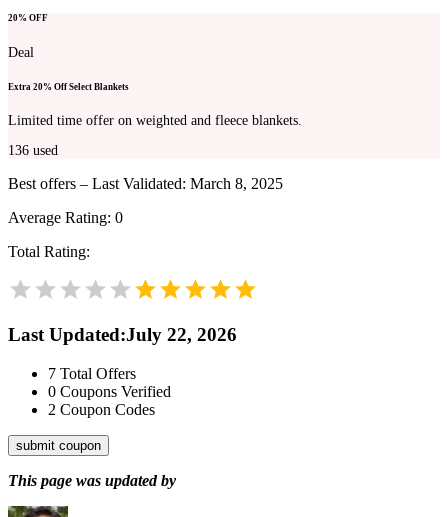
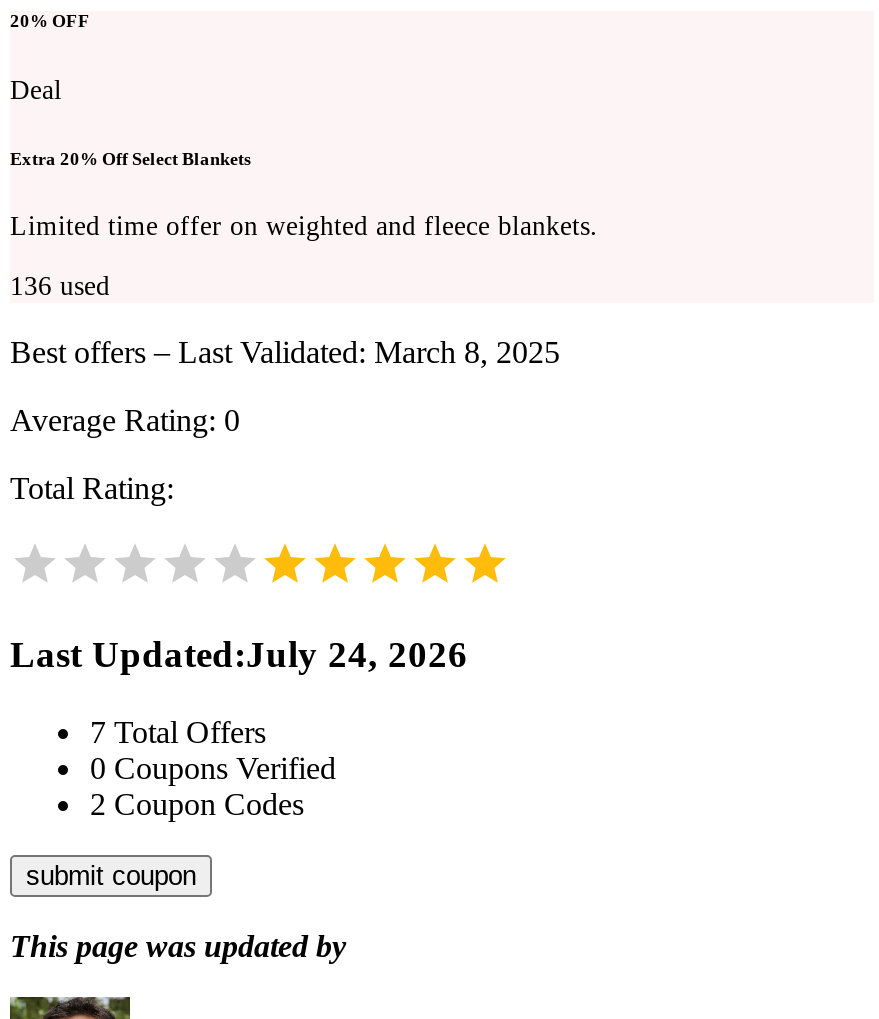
- Last Updated:July 22, 2026
+ Last Updated:July 24, 2026
